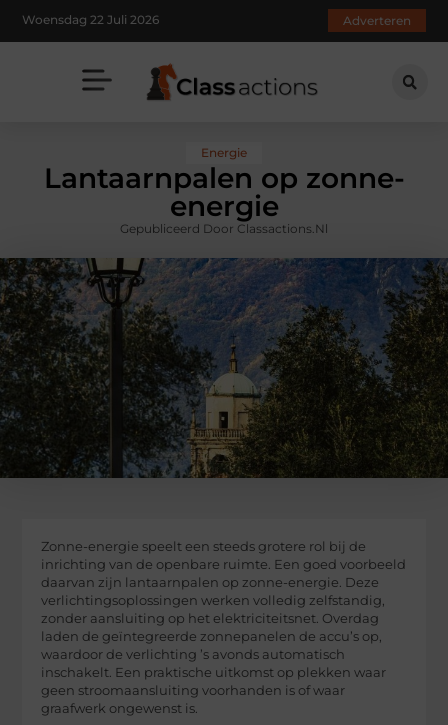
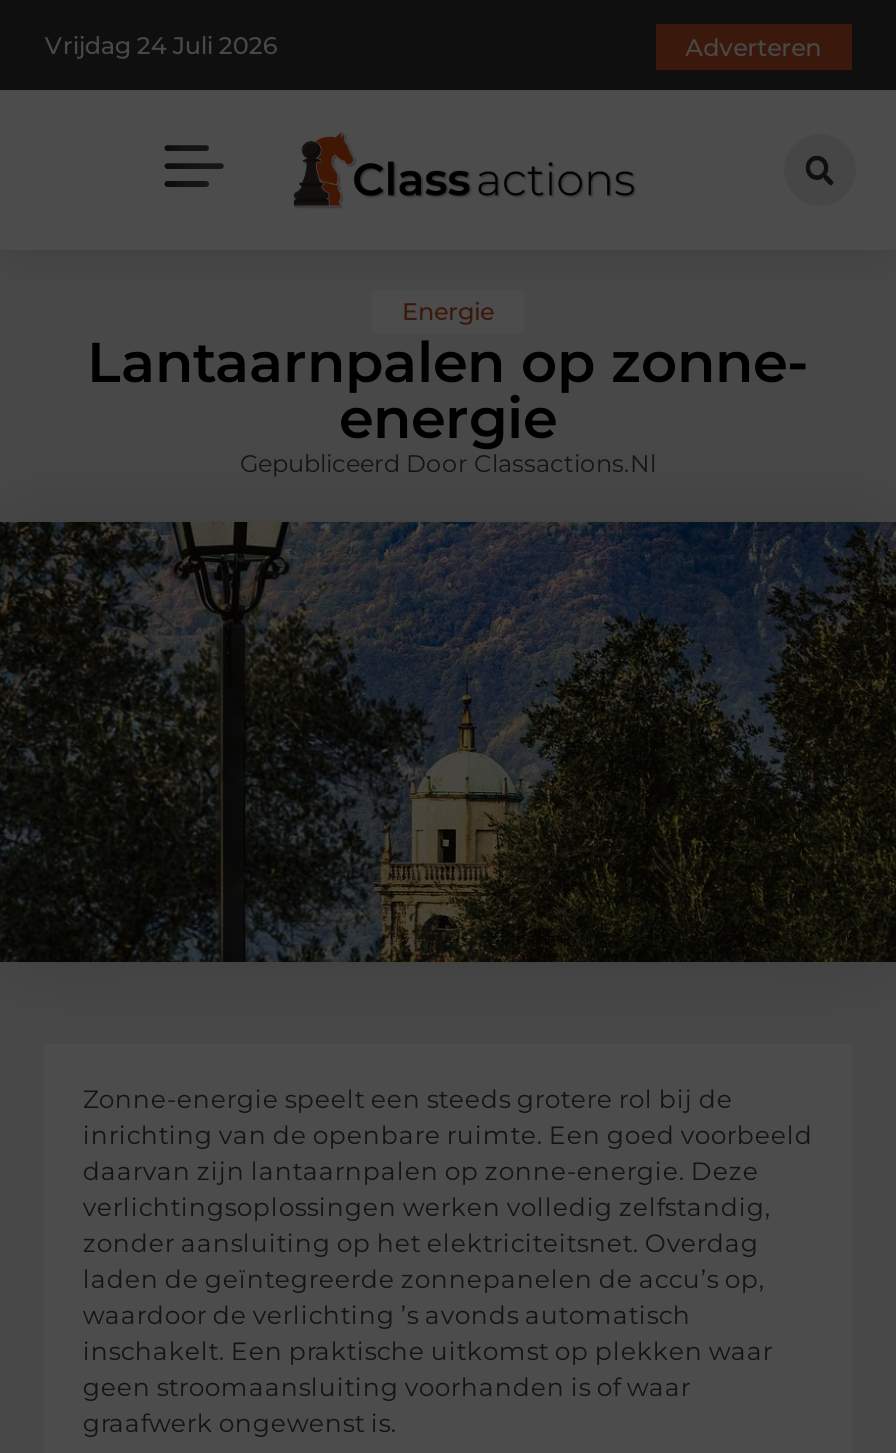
- Woensdag 22 Juli 2026
+ Vrijdag 24 Juli 2026
